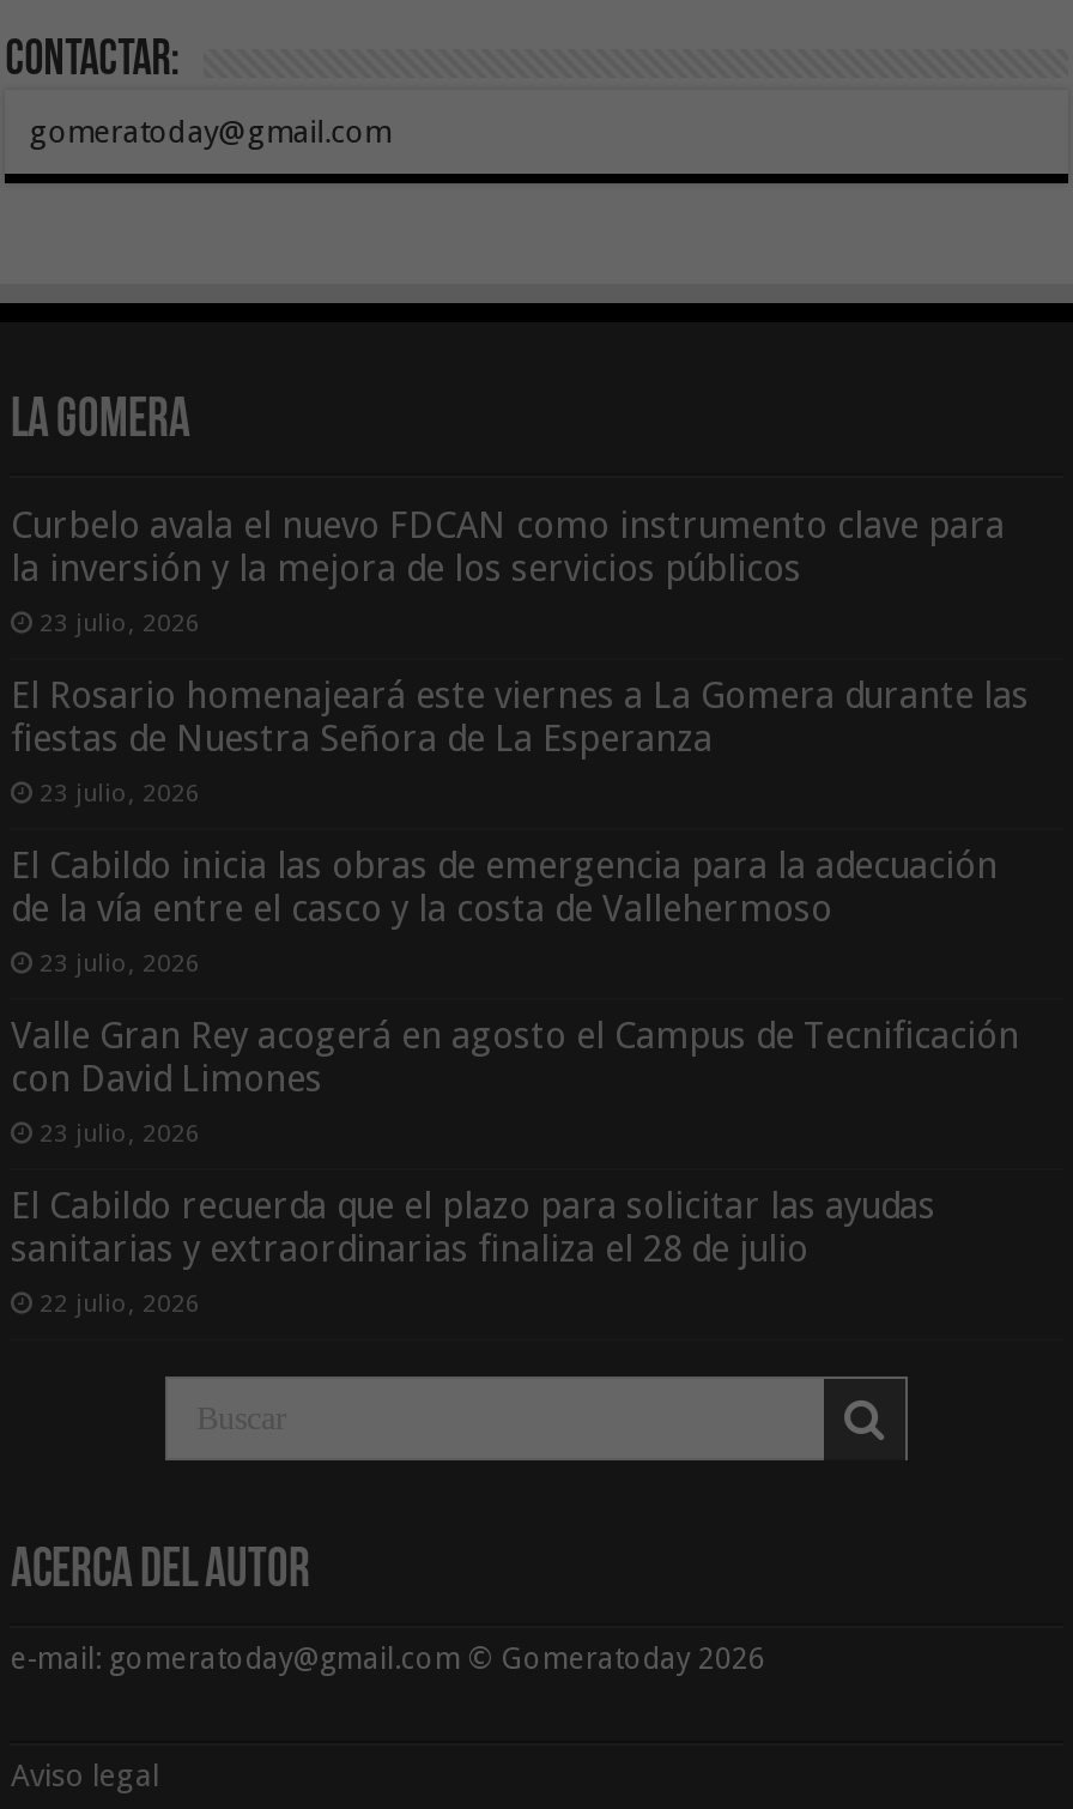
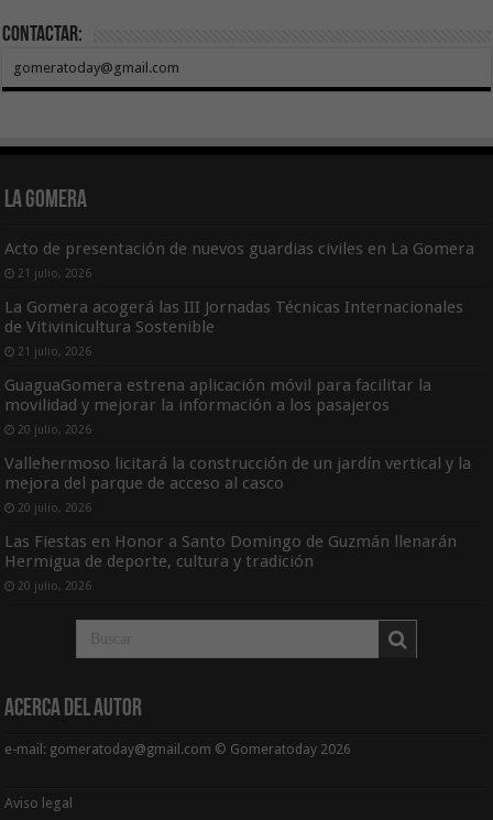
- Curbelo avala el nuevo FDCAN como instrumento clave para
- la inversión y la mejora de los servicios públicos
- 23 julio, 2026
+ Acto de presentación de nuevos guardias civiles en La Gomera
+ 21 julio, 2026

- El Rosario homenajeará este viernes a La Gomera durante las
- fiestas de Nuestra Señora de La Esperanza
- 23 julio, 2026
+ La Gomera acogerá las III Jornadas Técnicas Internacionales
+ de Vitivinicultura Sostenible
+ 21 julio, 2026

- El Cabildo inicia las obras de emergencia para la adecuación
- de la vía entre el casco y la costa de Vallehermoso
- 23 julio, 2026
+ GuaguaGomera estrena aplicación móvil para facilitar la
+ movilidad y mejorar la información a los pasajeros
+ 20 julio, 2026

- Valle Gran Rey acogerá en agosto el Campus de Tecnificación
- con David Limones
- 23 julio, 2026
+ Vallehermoso licitará la construcción de un jardín vertical y la
+ mejora del parque de acceso al casco
+ 20 julio, 2026

- El Cabildo recuerda que el plazo para solicitar las ayudas
- sanitarias y extraordinarias finaliza el 28 de julio
- 22 julio, 2026
+ Las Fiestas en Honor a Santo Domingo de Guzmán llenarán
+ Hermigua de deporte, cultura y tradición
+ 20 julio, 2026
